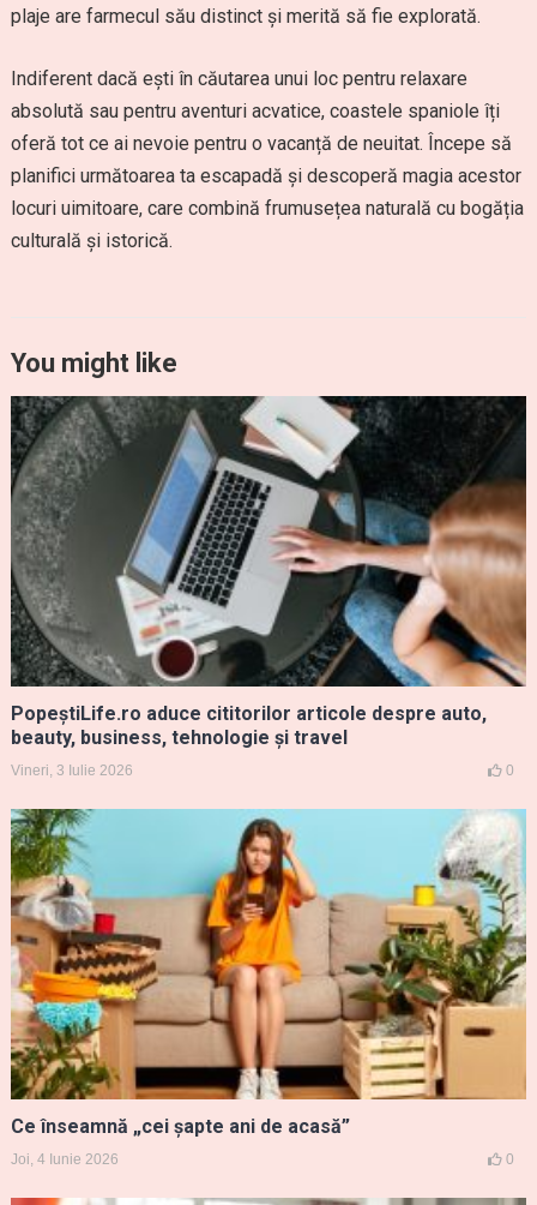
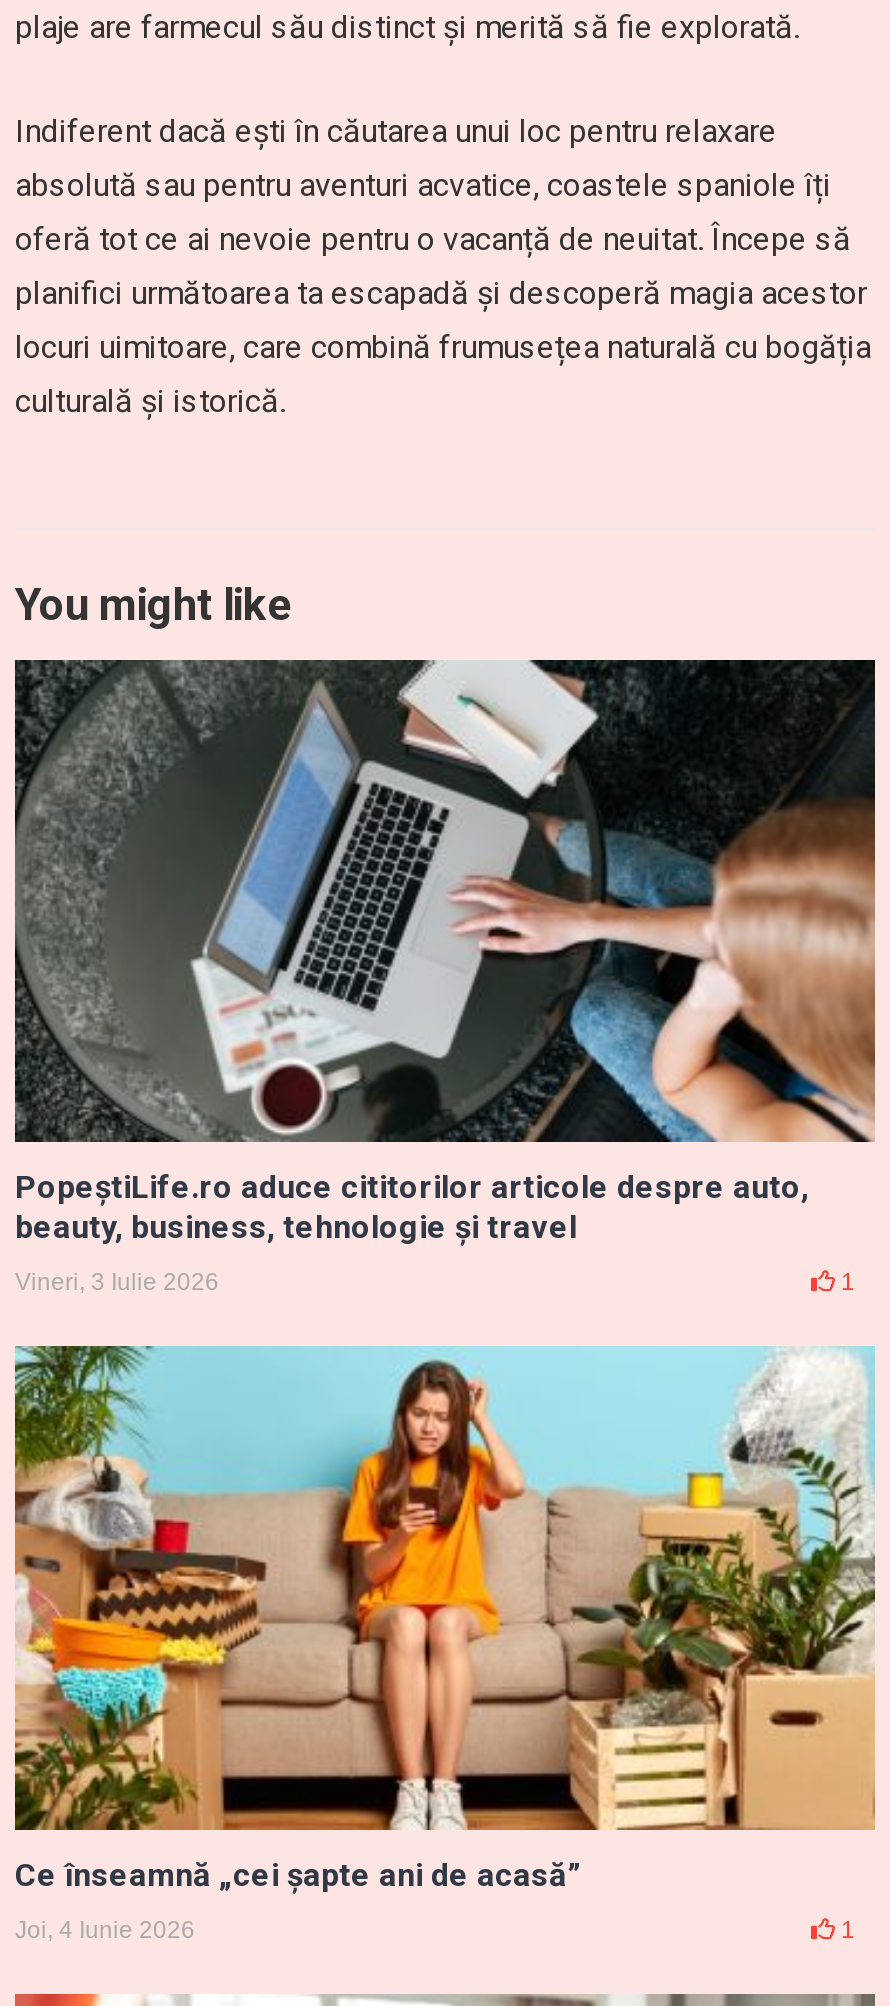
- 0
+ 1

- 0
+ 1
